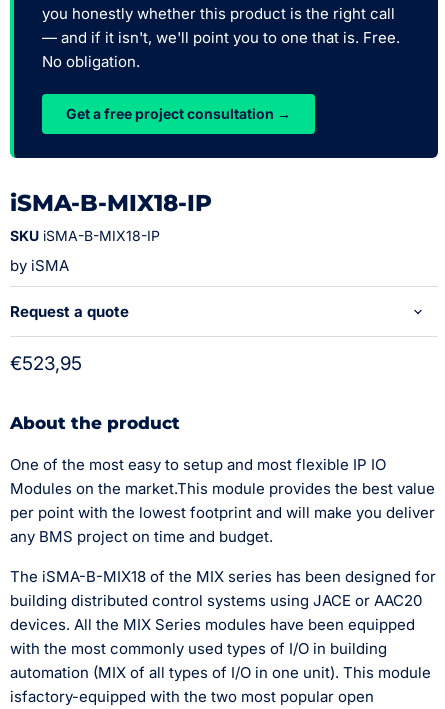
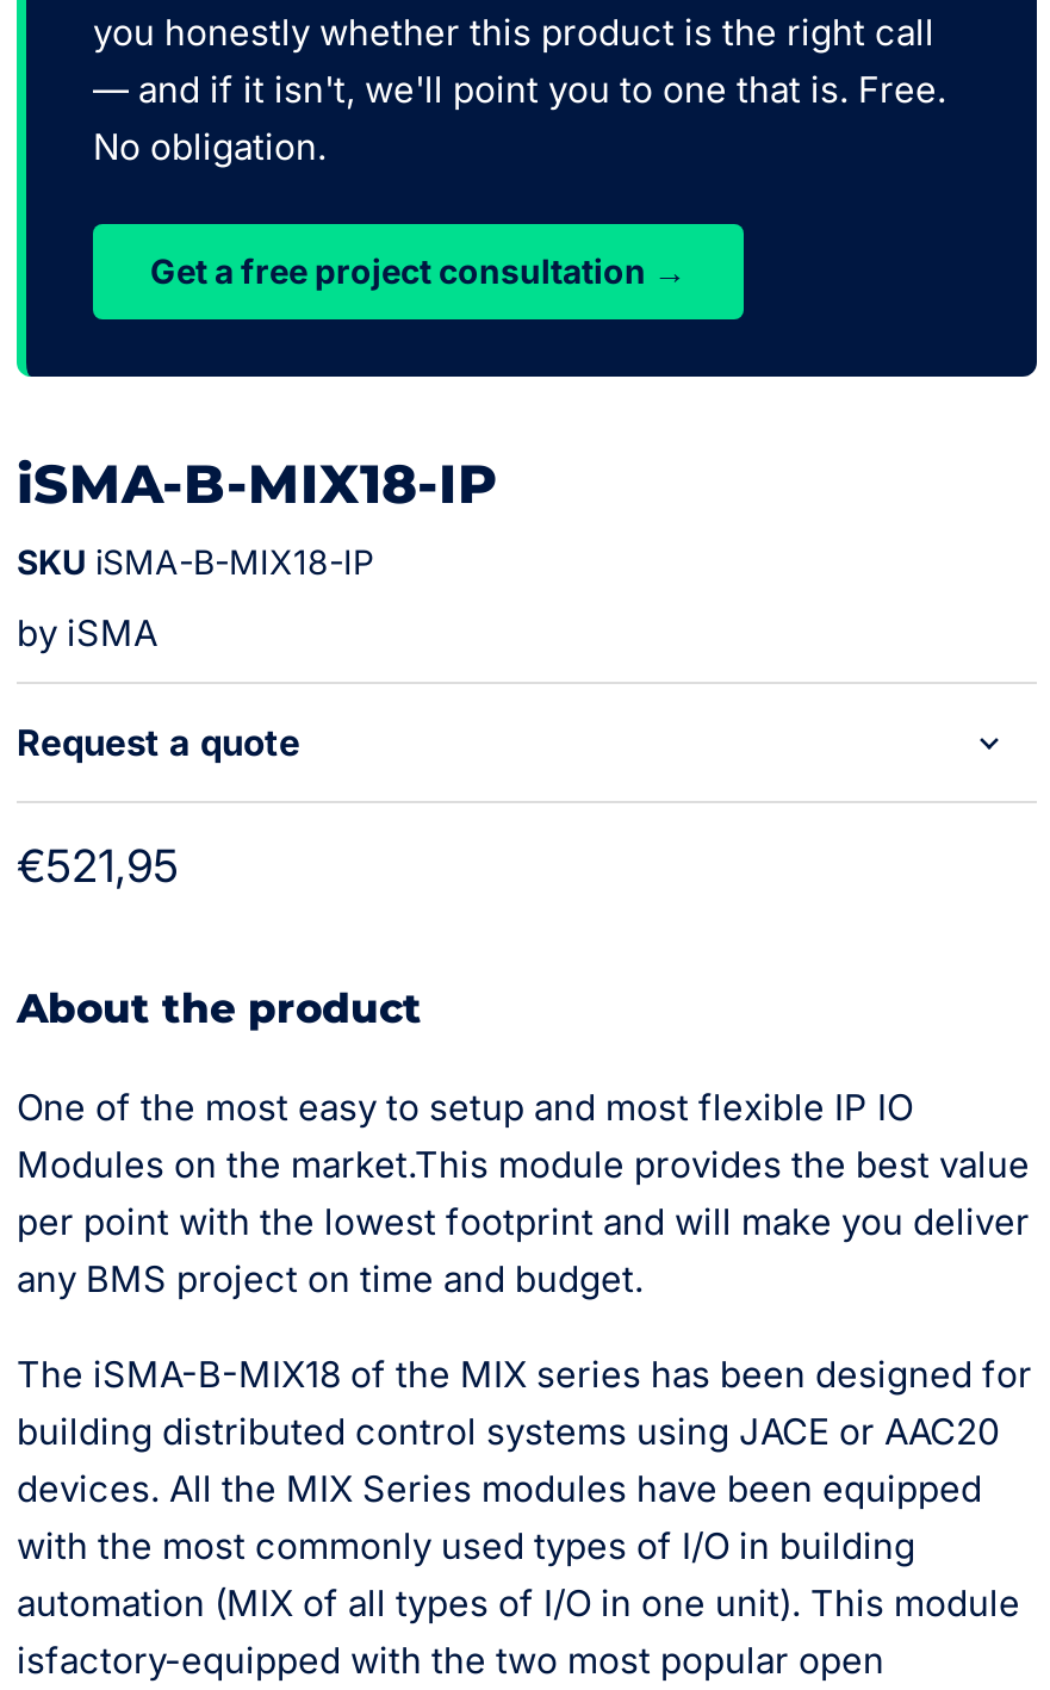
- €523,95
+ €521,95
